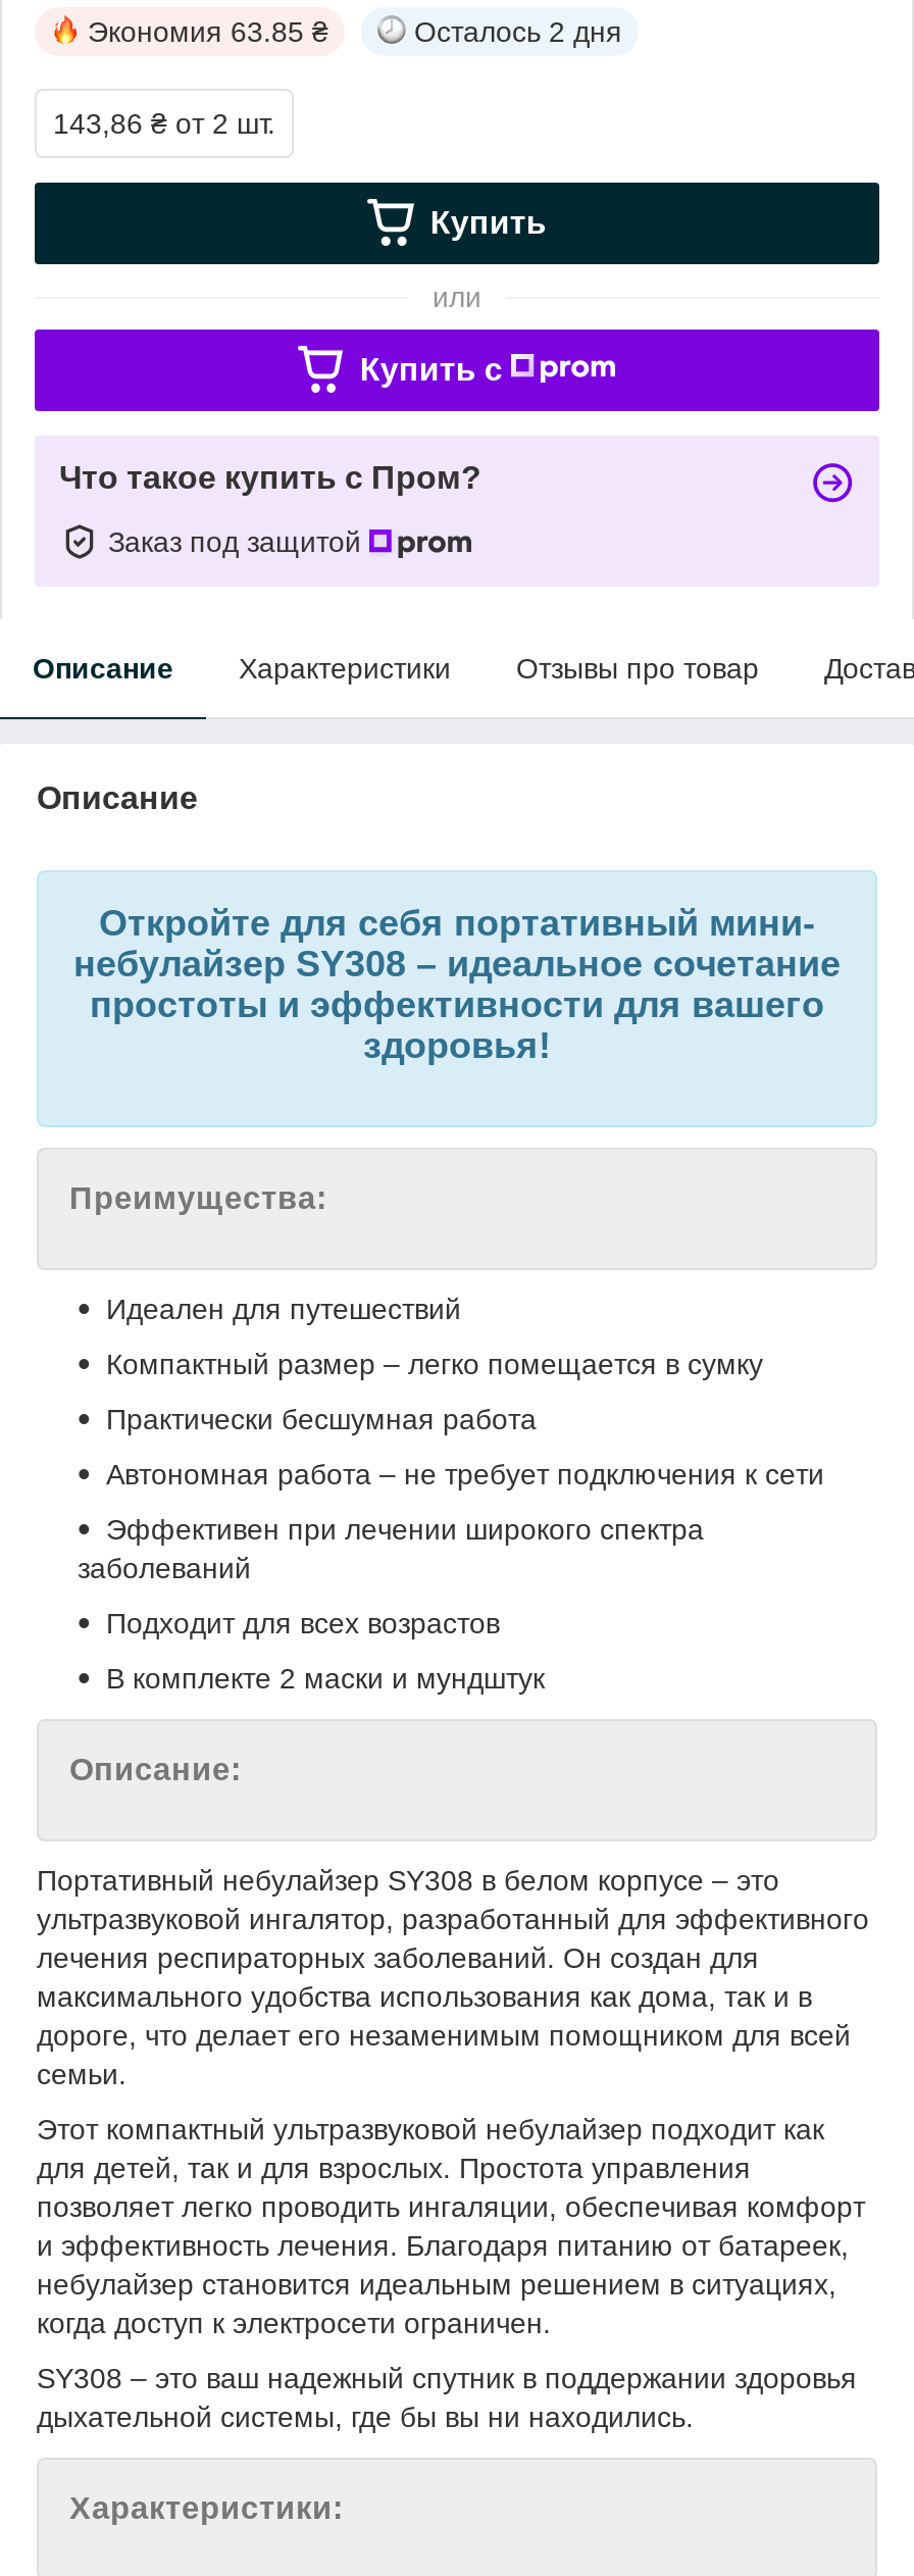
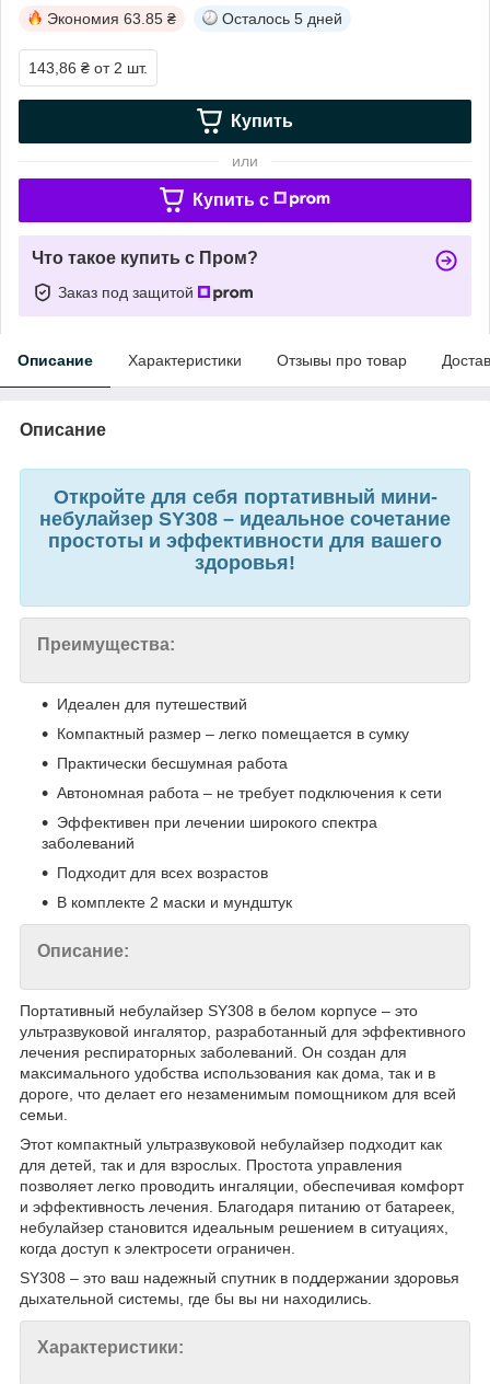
- Осталось 2 дня
+ Осталось 5 дней
